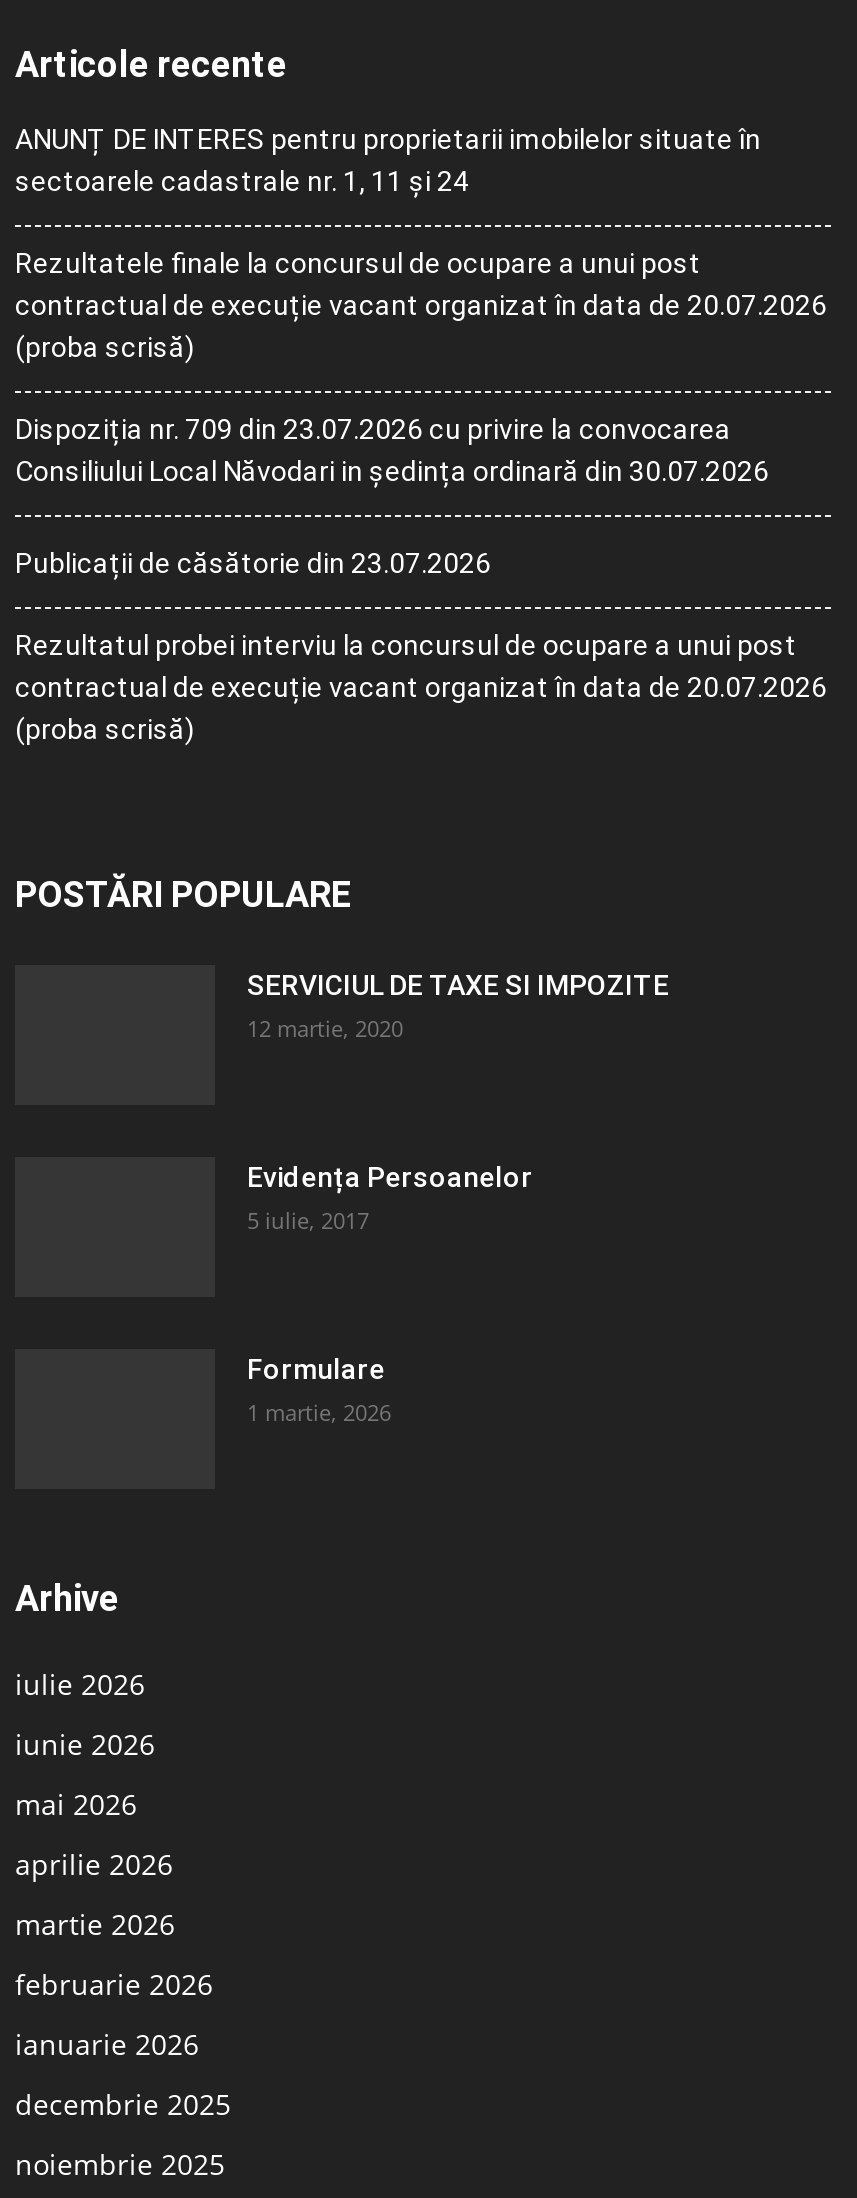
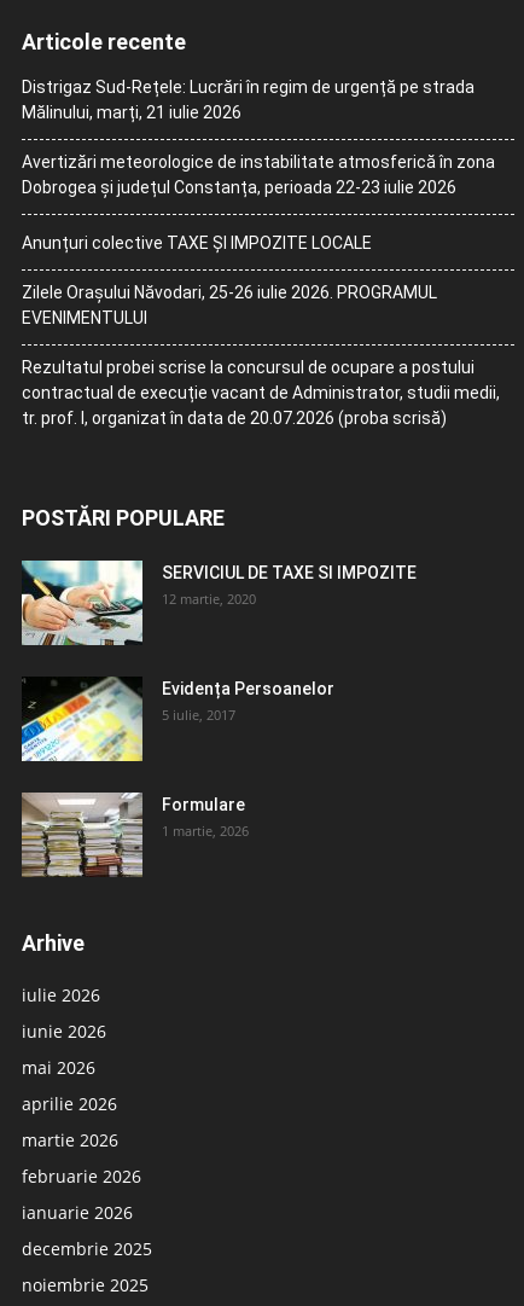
- ANUNȚ DE INTERES pentru proprietarii imobilelor situate în
- sectoarele cadastrale nr. 1, 11 și 24
+ Distrigaz Sud-Rețele: Lucrări în regim de urgență pe strada
+ Mălinului, marți, 21 iulie 2026

- Rezultatele finale la concursul de ocupare a unui post
- contractual de execuție vacant organizat în data de 20.07.2026
- (proba scrisă)
+ Avertizări meteorologice de instabilitate atmosferică în zona
+ Dobrogea și județul Constanța, perioada 22-23 iulie 2026

- Dispoziția nr. 709 din 23.07.2026 cu privire la convocarea
- Consiliului Local Năvodari in ședința ordinară din 30.07.2026
+ Anunțuri colective TAXE ȘI IMPOZITE LOCALE

- Publicații de căsătorie din 23.07.2026
+ Zilele Orașului Năvodari, 25-26 iulie 2026. PROGRAMUL
+ EVENIMENTULUI

- Rezultatul probei interviu la concursul de ocupare a unui post
- contractual de execuție vacant organizat în data de 20.07.2026
- (proba scrisă)
+ Rezultatul probei scrise la concursul de ocupare a postului
+ contractual de execuție vacant de Administrator, studii medii,
+ tr. prof. I, organizat în data de 20.07.2026 (proba scrisă)

+ [image]

+ [image]

+ [image]
